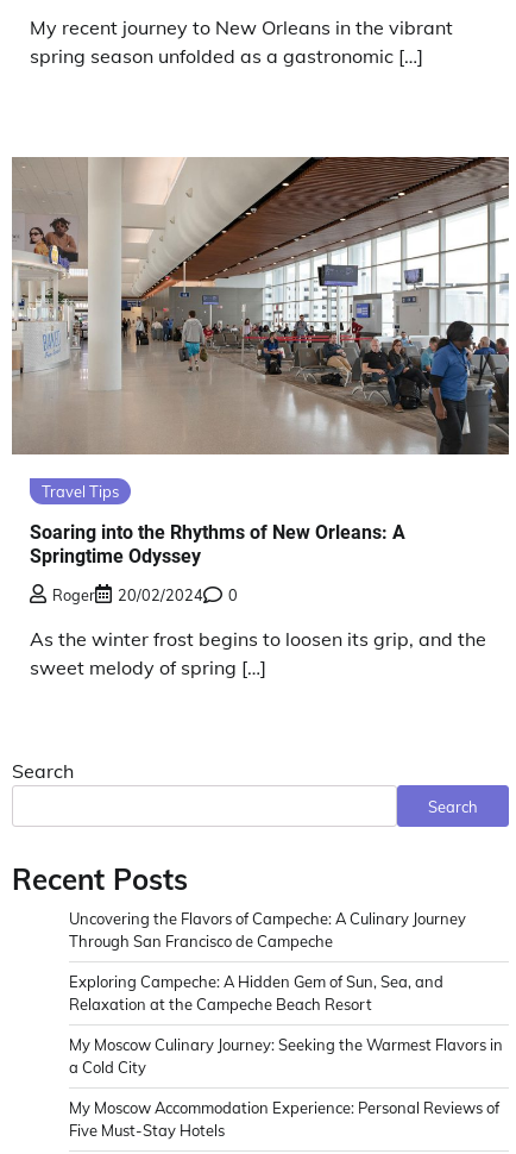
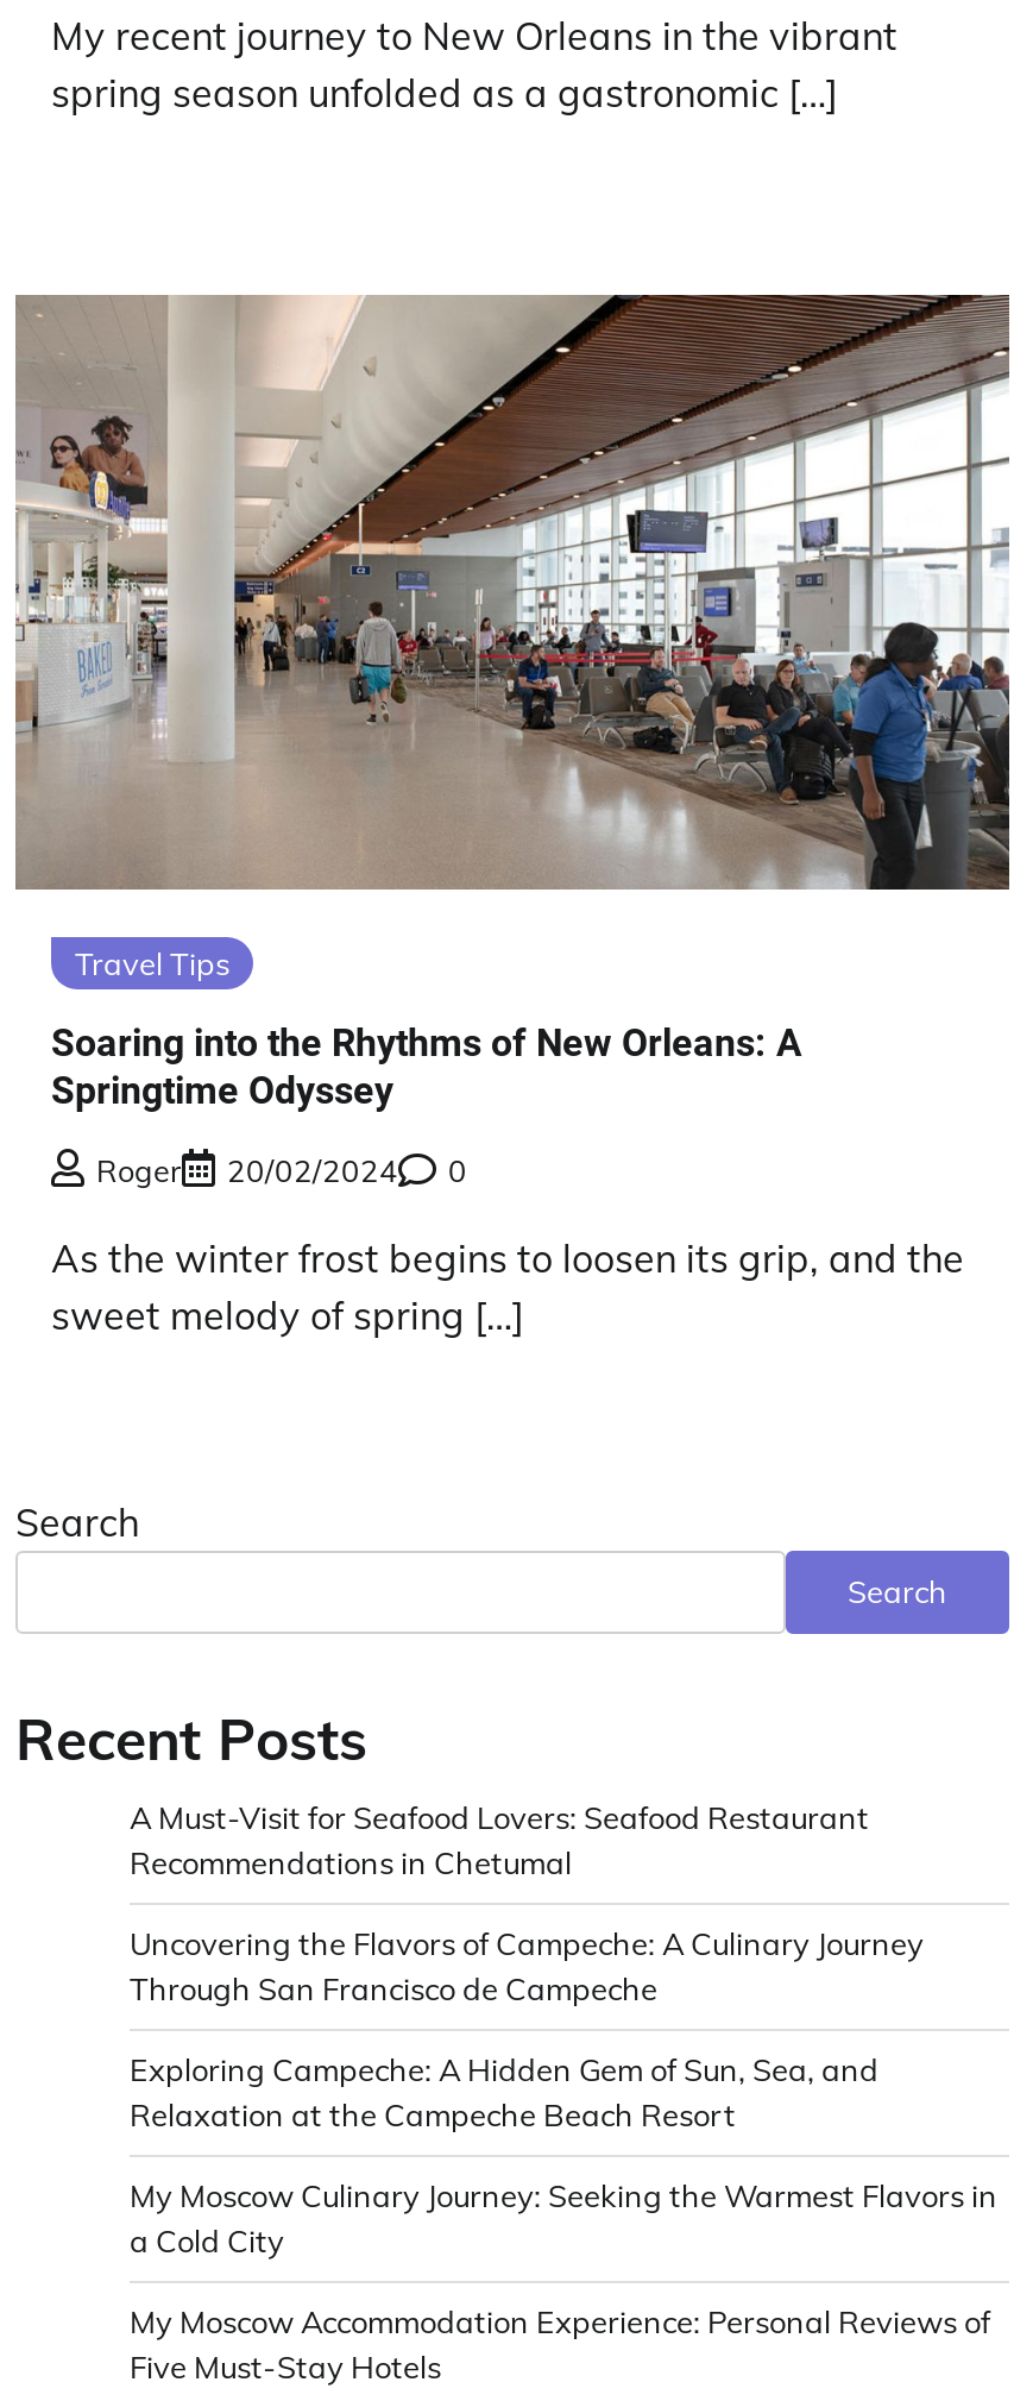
+ A Must-Visit for Seafood Lovers: Seafood Restaurant
+ Recommendations in Chetumal
